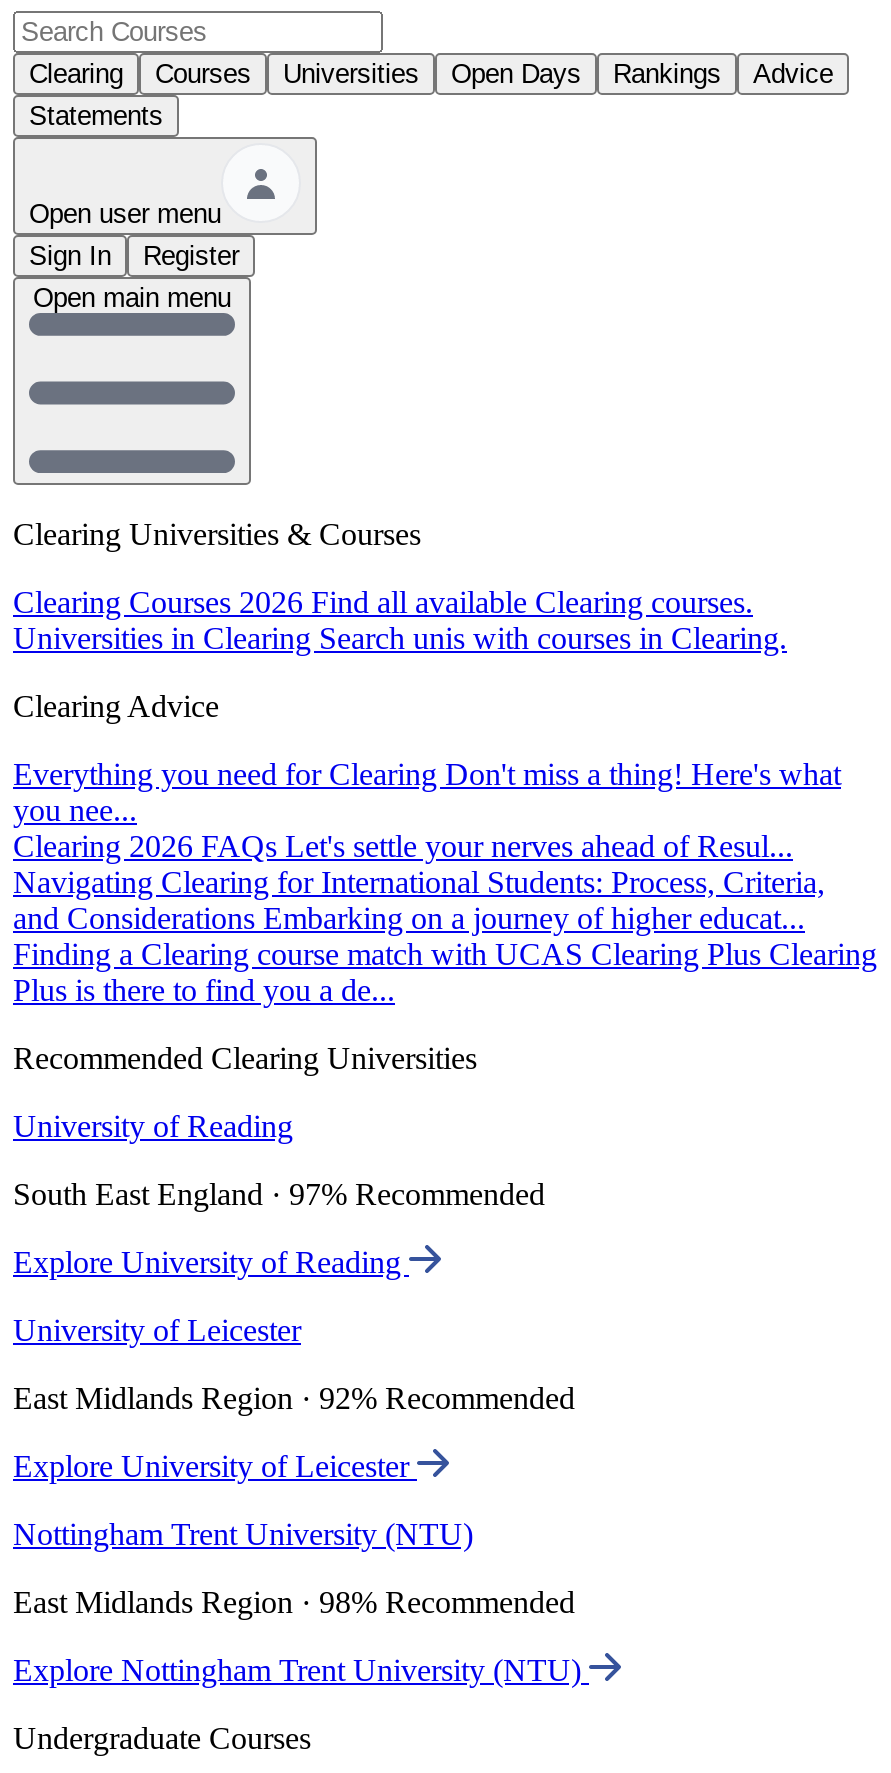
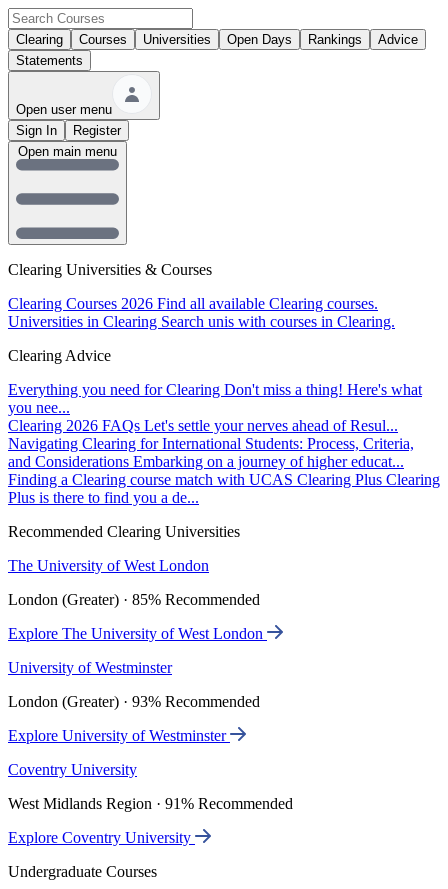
- University of Reading
+ The University of West London

- South East England · 97% Recommended
+ London (Greater) · 85% Recommended

- Explore University of Reading
+ Explore The University of West London

- University of Leicester
+ University of Westminster

- East Midlands Region · 92% Recommended
+ London (Greater) · 93% Recommended

- Explore University of Leicester
+ Explore University of Westminster

- Nottingham Trent University (NTU)
+ Coventry University

- East Midlands Region · 98% Recommended
+ West Midlands Region · 91% Recommended

- Explore Nottingham Trent University (NTU)
+ Explore Coventry University
